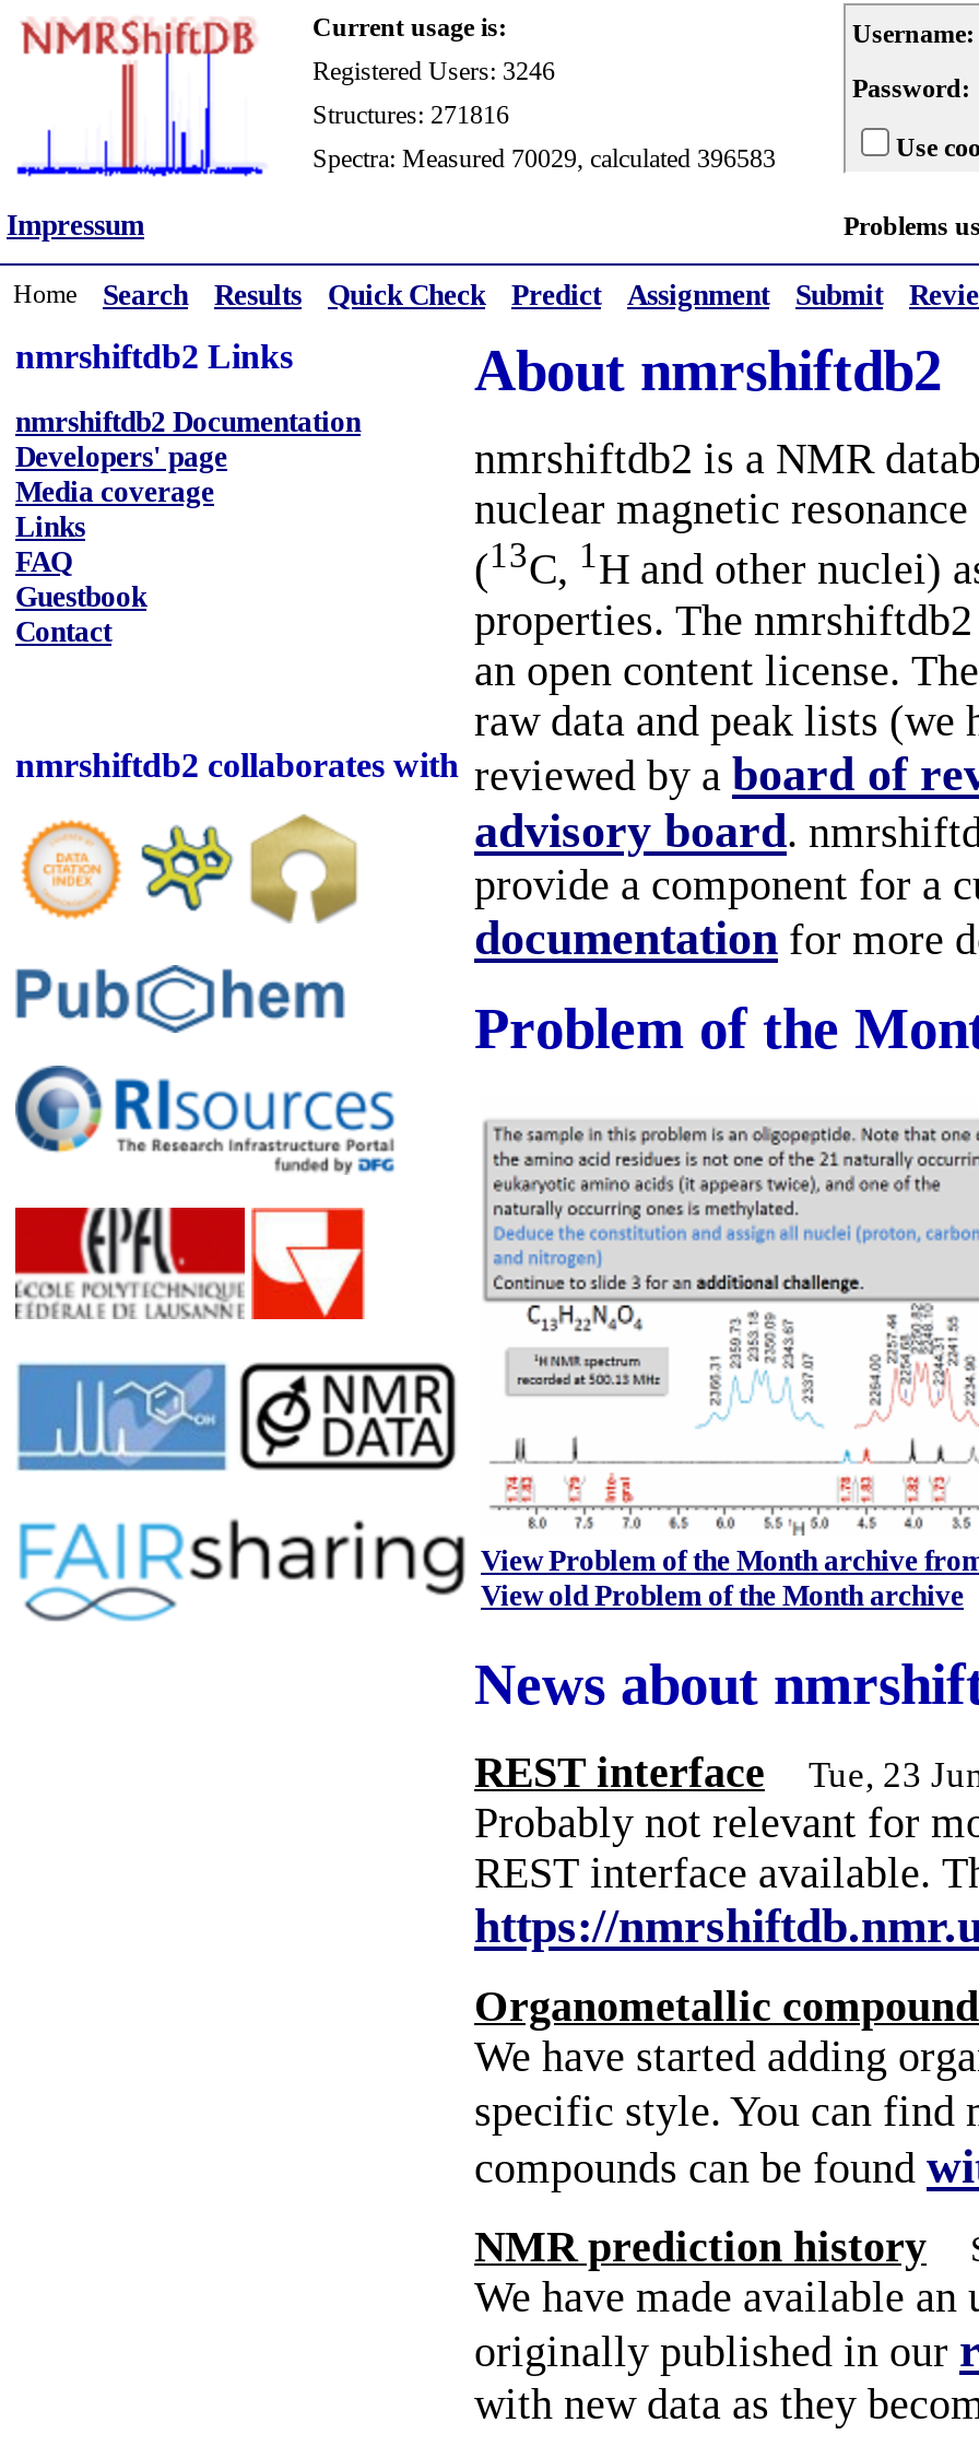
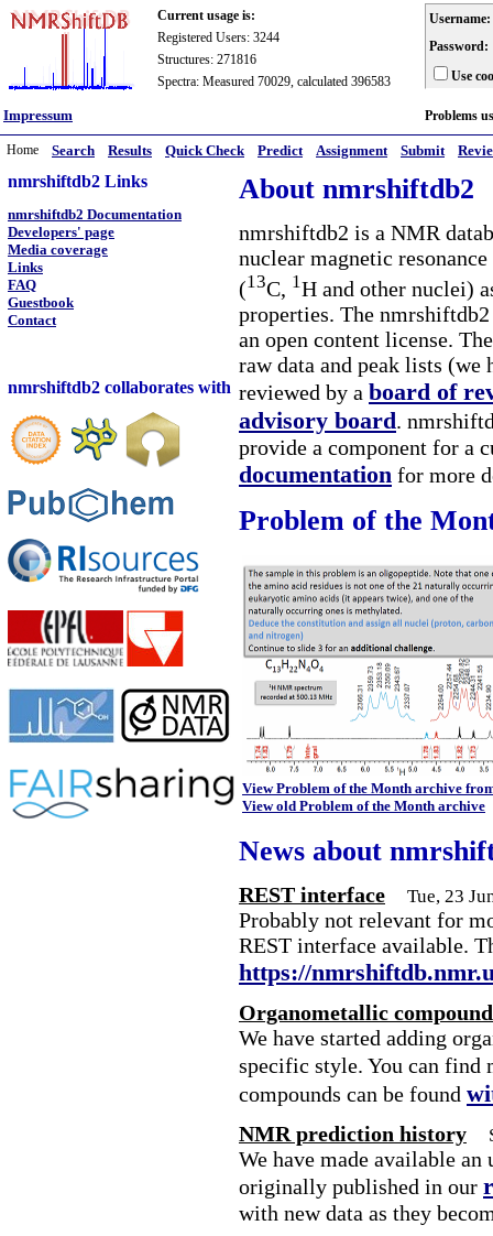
- Registered Users: 3246
+ Registered Users: 3244
